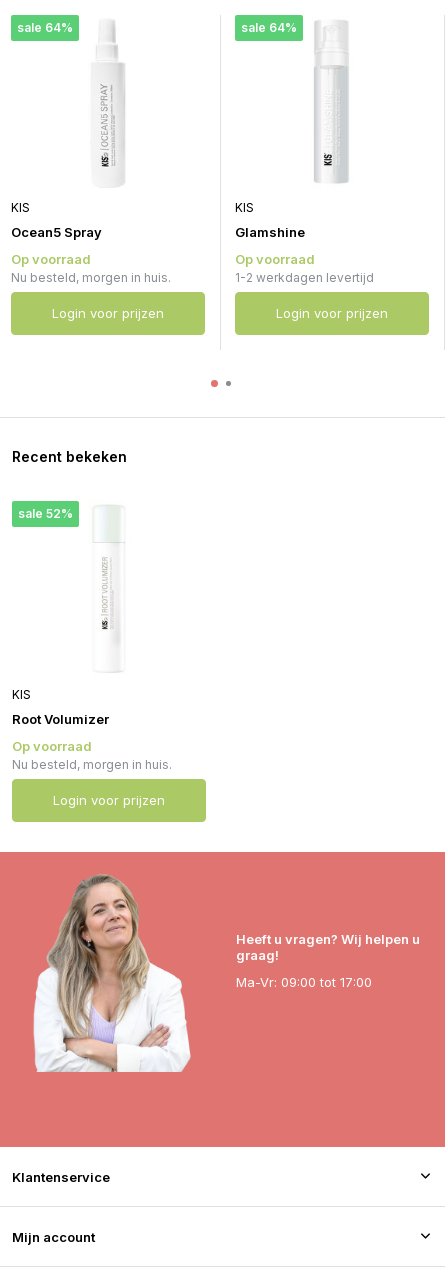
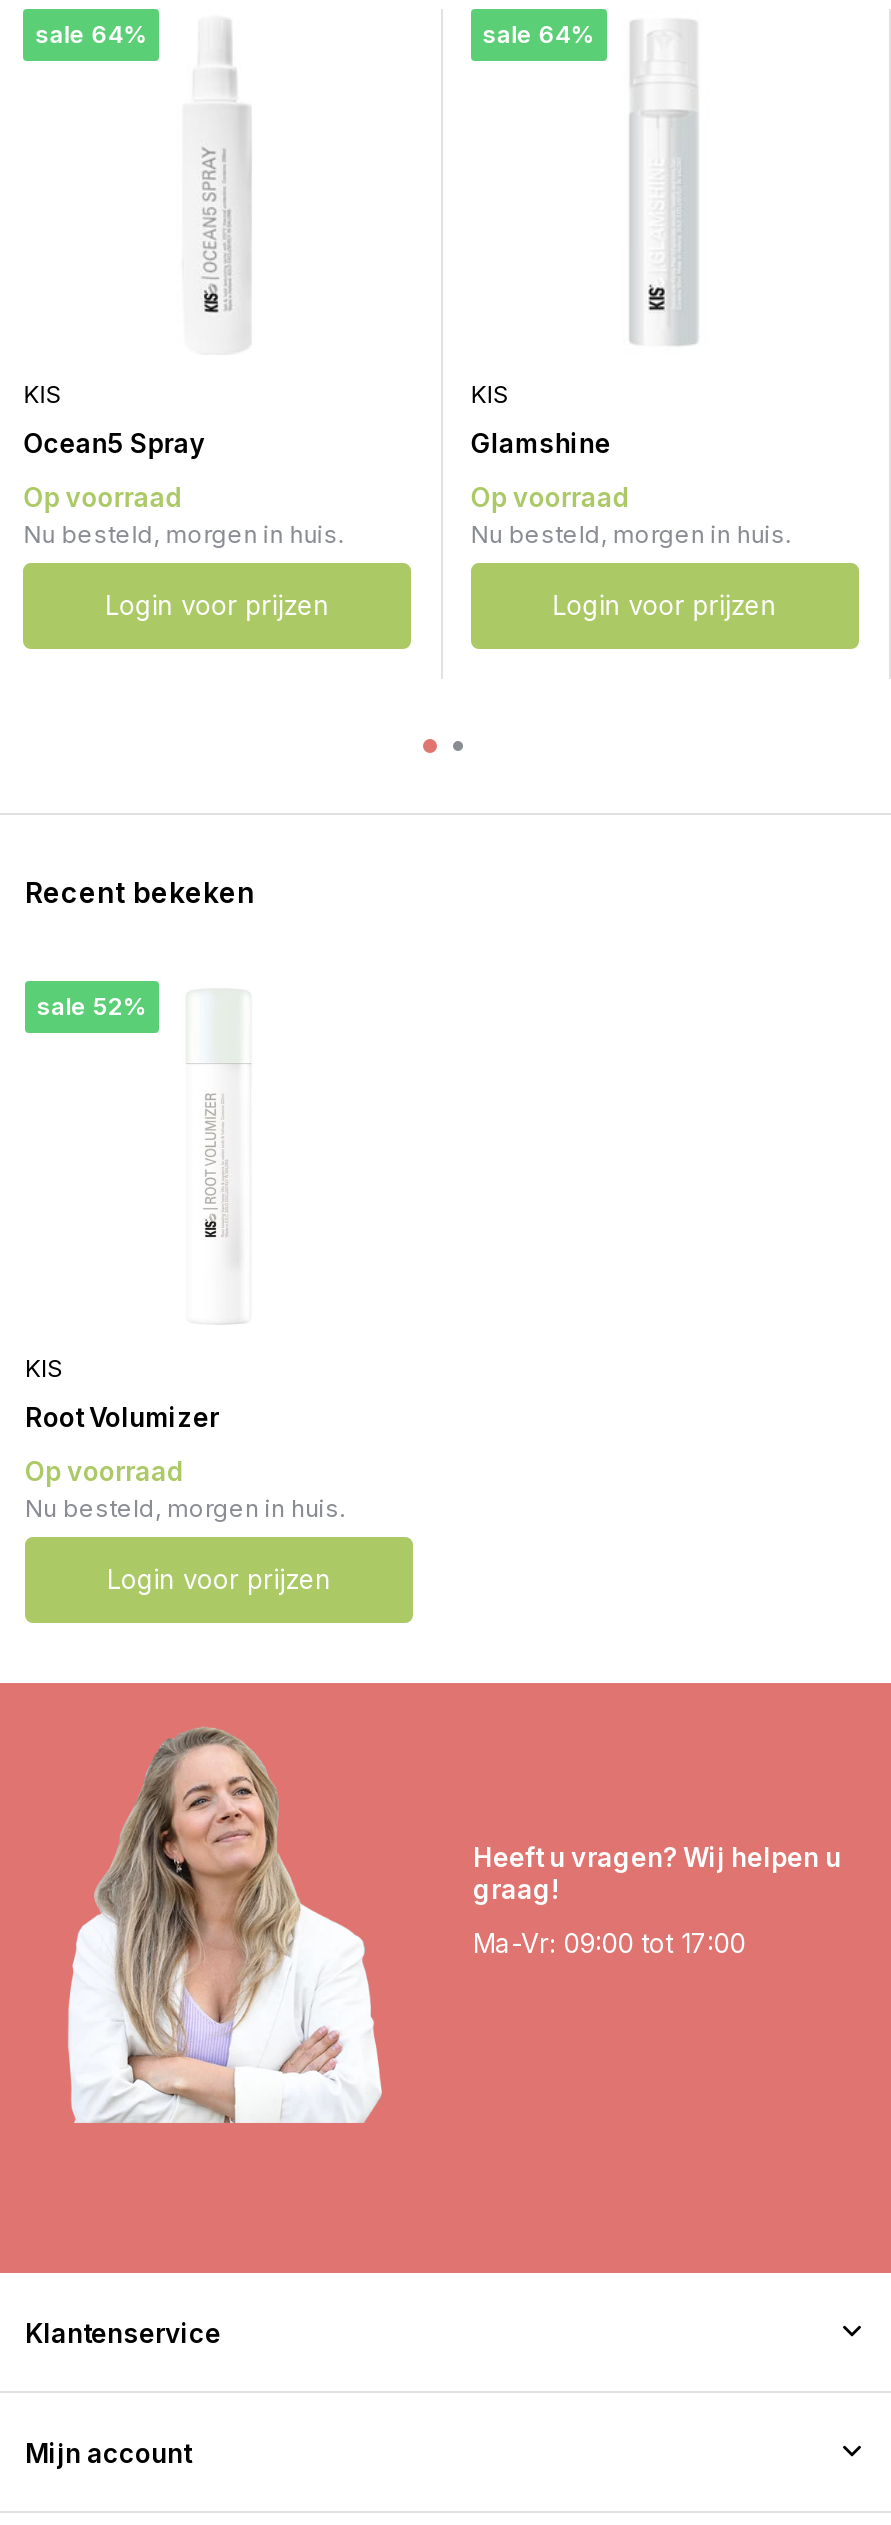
- 1-2 werkdagen levertijd
+ Nu besteld, morgen in huis.
